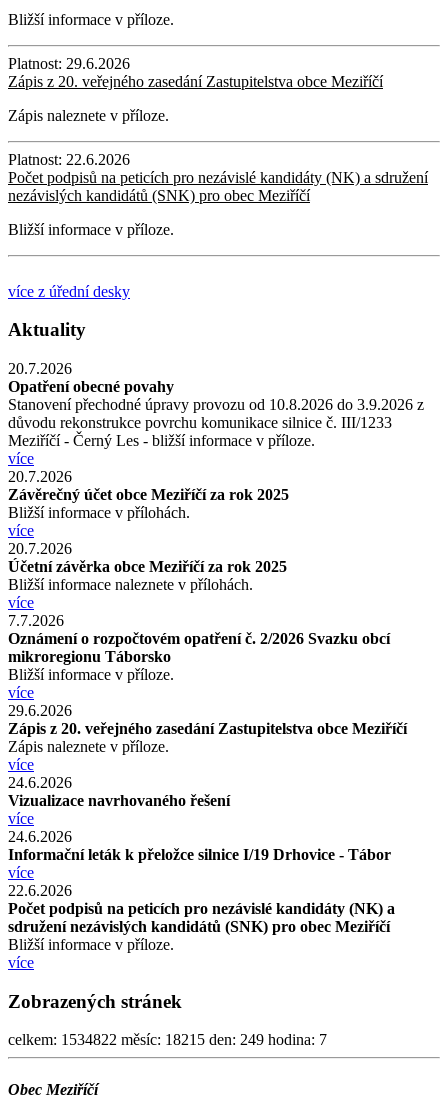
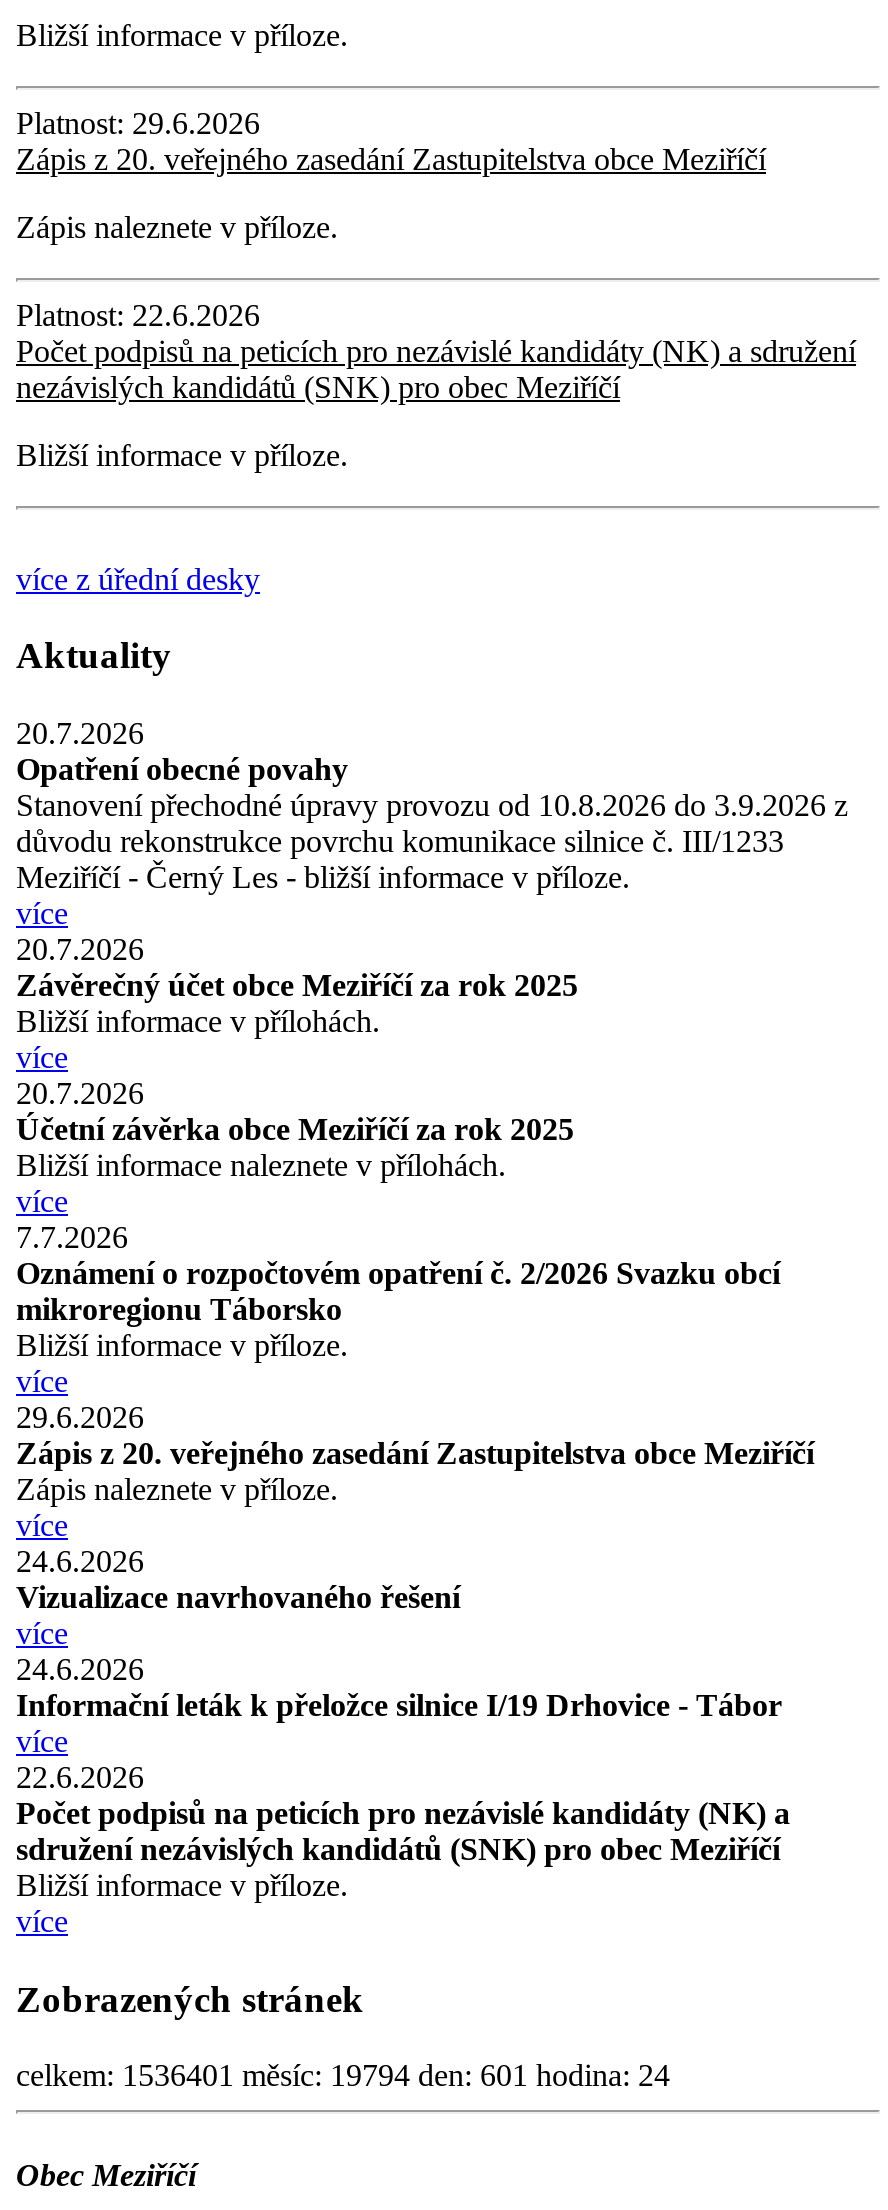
- celkem: 1534822 měsíc: 18215 den: 249 hodina: 7
+ celkem: 1536401 měsíc: 19794 den: 601 hodina: 24
